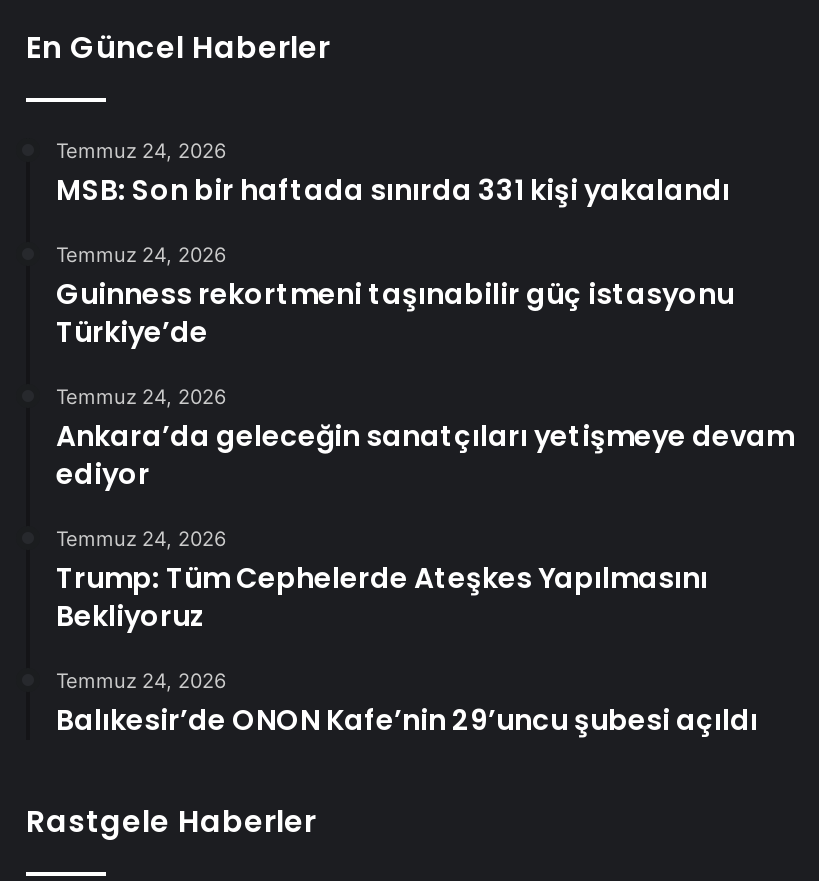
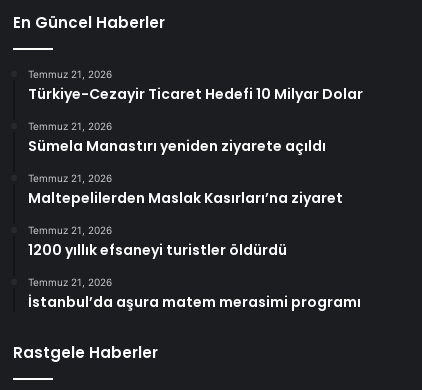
- Temmuz 24, 2026
- MSB: Son bir haftada sınırda 331 kişi yakalandı
+ Temmuz 21, 2026
+ Türkiye-Cezayir Ticaret Hedefi 10 Milyar Dolar

- Temmuz 24, 2026
- Guinness rekortmeni taşınabilir güç istasyonu
- Türkiye’de
+ Temmuz 21, 2026
+ Sümela Manastırı yeniden ziyarete açıldı

- Temmuz 24, 2026
- Ankara’da geleceğin sanatçıları yetişmeye devam
- ediyor
+ Temmuz 21, 2026
+ Maltepelilerden Maslak Kasırları’na ziyaret

- Temmuz 24, 2026
- Trump: Tüm Cephelerde Ateşkes Yapılmasını
- Bekliyoruz
+ Temmuz 21, 2026
+ 1200 yıllık efsaneyi turistler öldürdü

- Temmuz 24, 2026
- Balıkesir’de ONON Kafe’nin 29’uncu şubesi açıldı
+ Temmuz 21, 2026
+ İstanbul’da aşura matem merasimi programı
